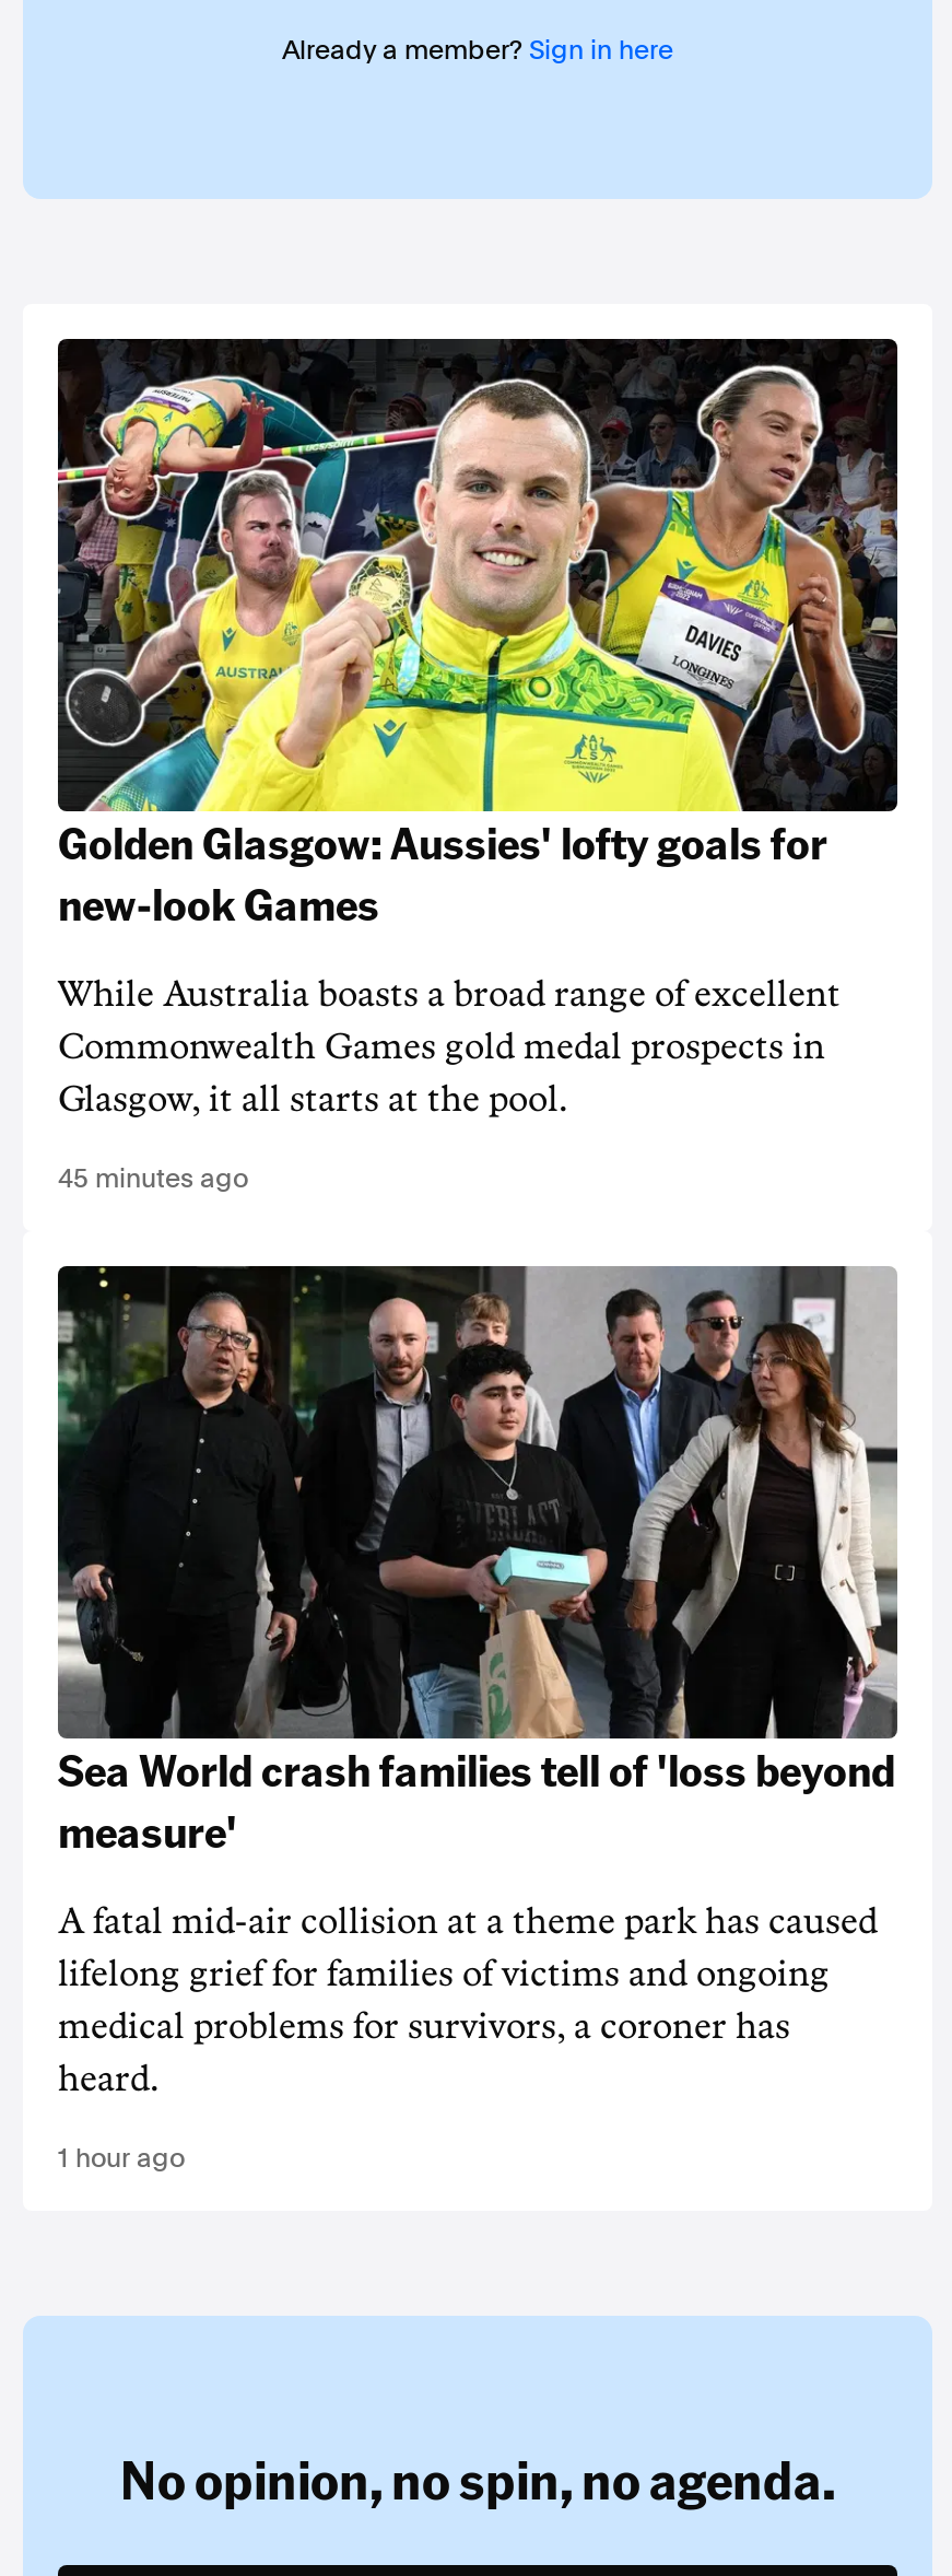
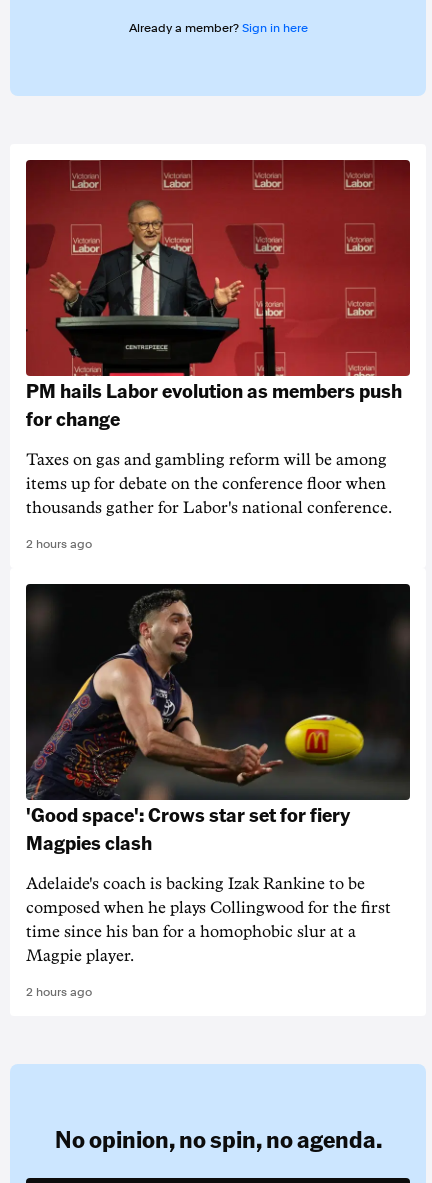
- [image]
- Golden Glasgow: Aussies' lofty goals for
- new-look Games
+ [image]
+ PM hails Labor evolution as members push
+ for change

- While Australia boasts a broad range of excellent
+ Taxes on gas and gambling reform will be among

- Commonwealth Games gold medal prospects in
+ items up for debate on the conference floor when

- Glasgow, it all starts at the pool.
+ thousands gather for Labor's national conference.

- 45 minutes ago
+ 2 hours ago

- [image]
- Sea World crash families tell of 'loss beyond
- measure'
+ [image]
+ 'Good space': Crows star set for fiery
+ Magpies clash

- A fatal mid-air collision at a theme park has caused
+ Adelaide's coach is backing Izak Rankine to be

- lifelong grief for families of victims and ongoing
+ composed when he plays Collingwood for the first

- medical problems for survivors, a coroner has
+ time since his ban for a homophobic slur at a

- heard.
+ Magpie player.

- 1 hour ago
+ 2 hours ago
